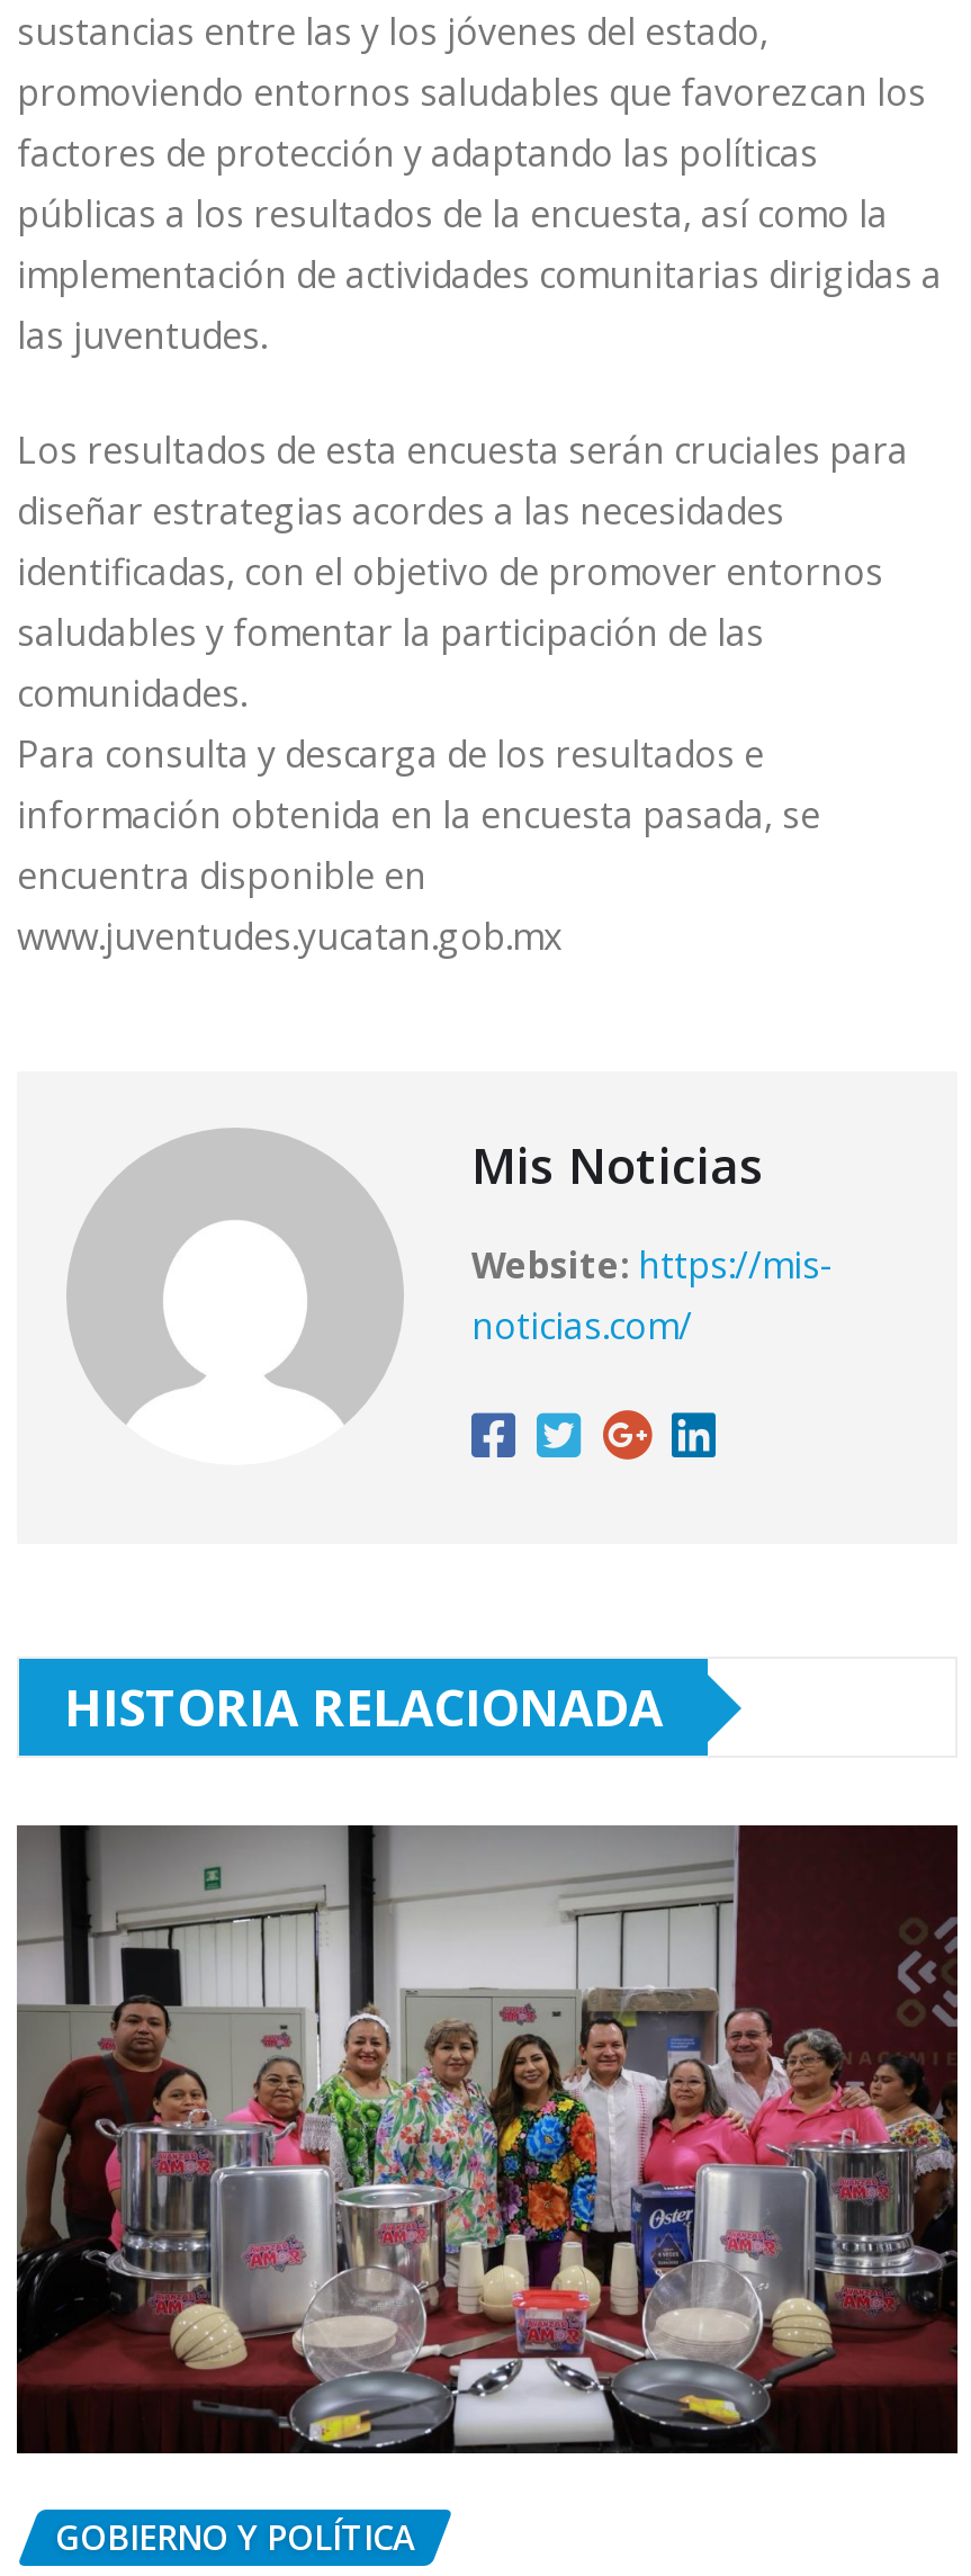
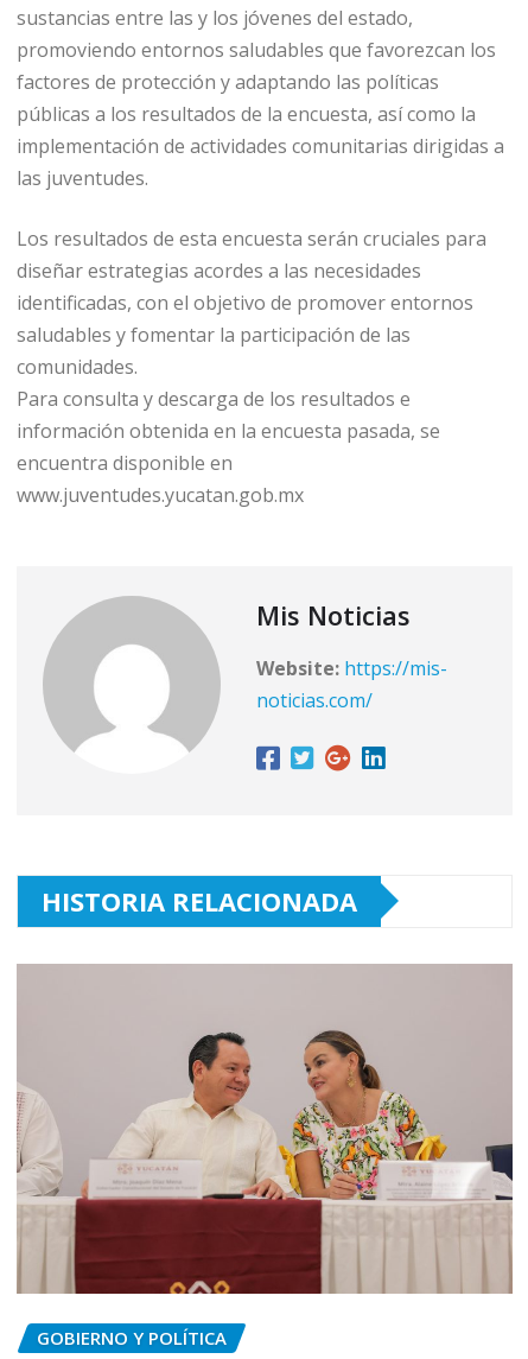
- [image]
+ [image]
